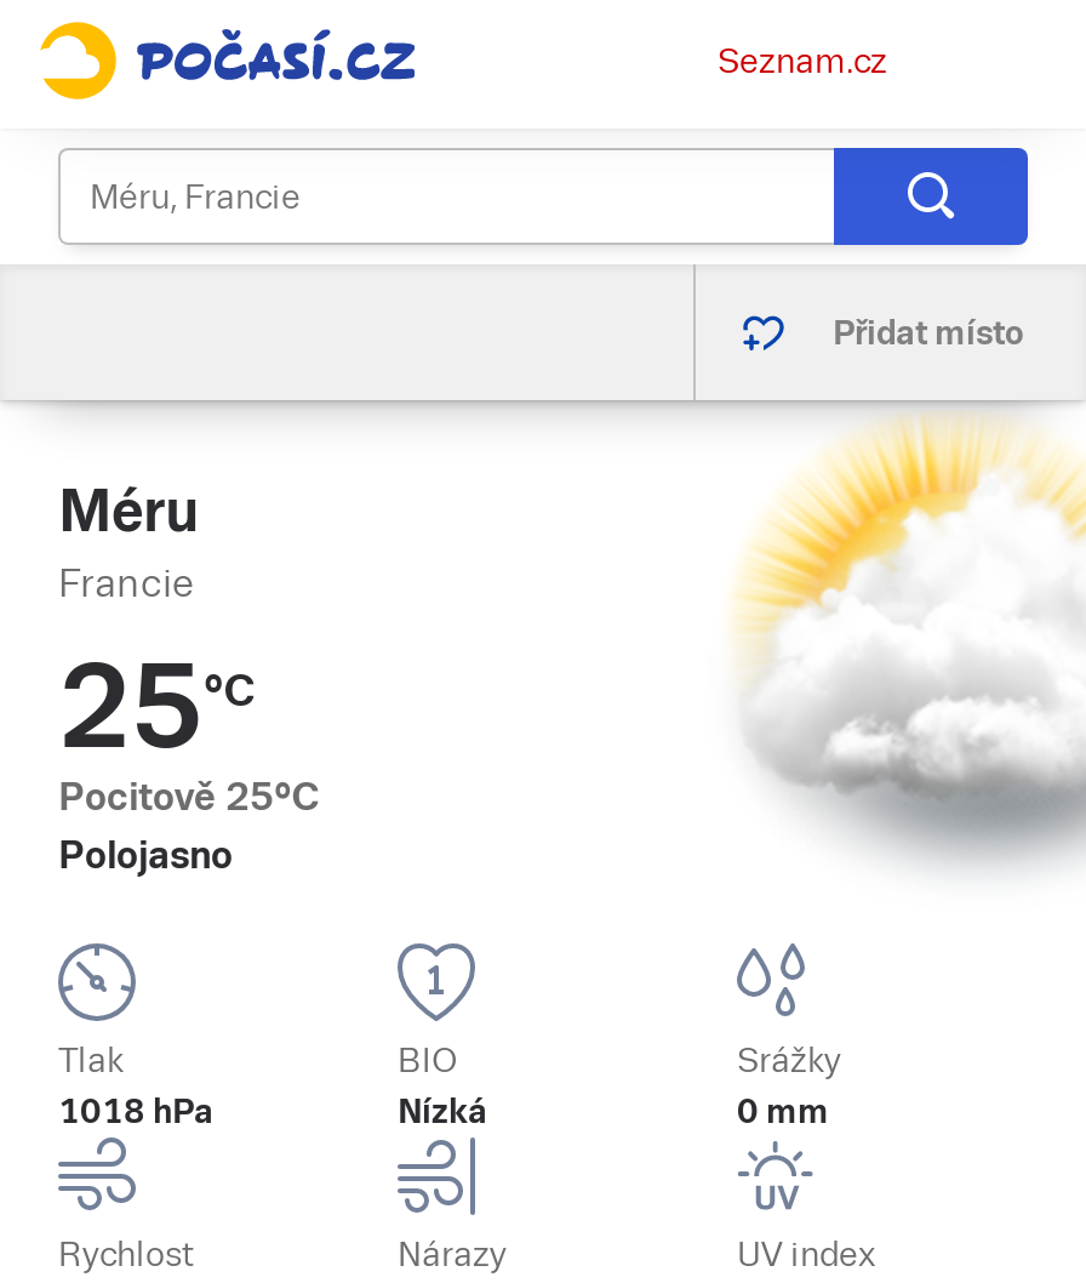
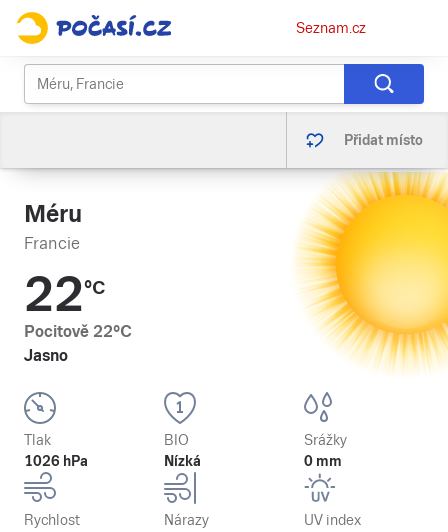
- [image]
+ [image]

- 25°C
- Pocitově 25°C
- Polojasno
+ 22°C
+ Pocitově 22°C
+ Jasno

- 1018 hPa
+ 1026 hPa
